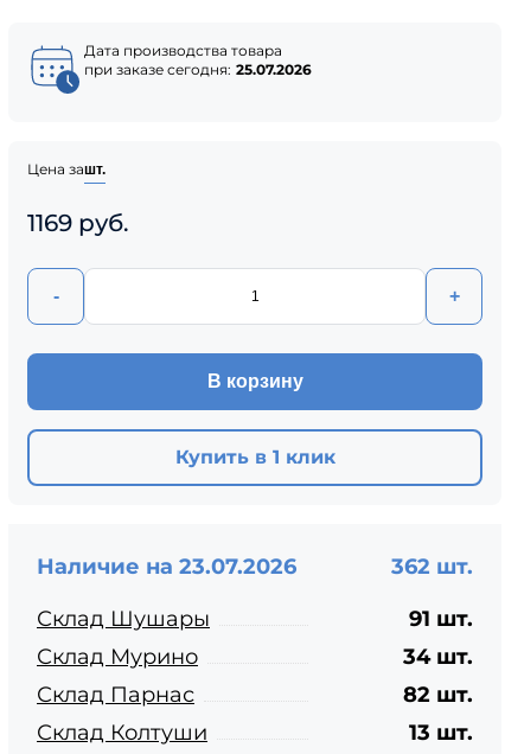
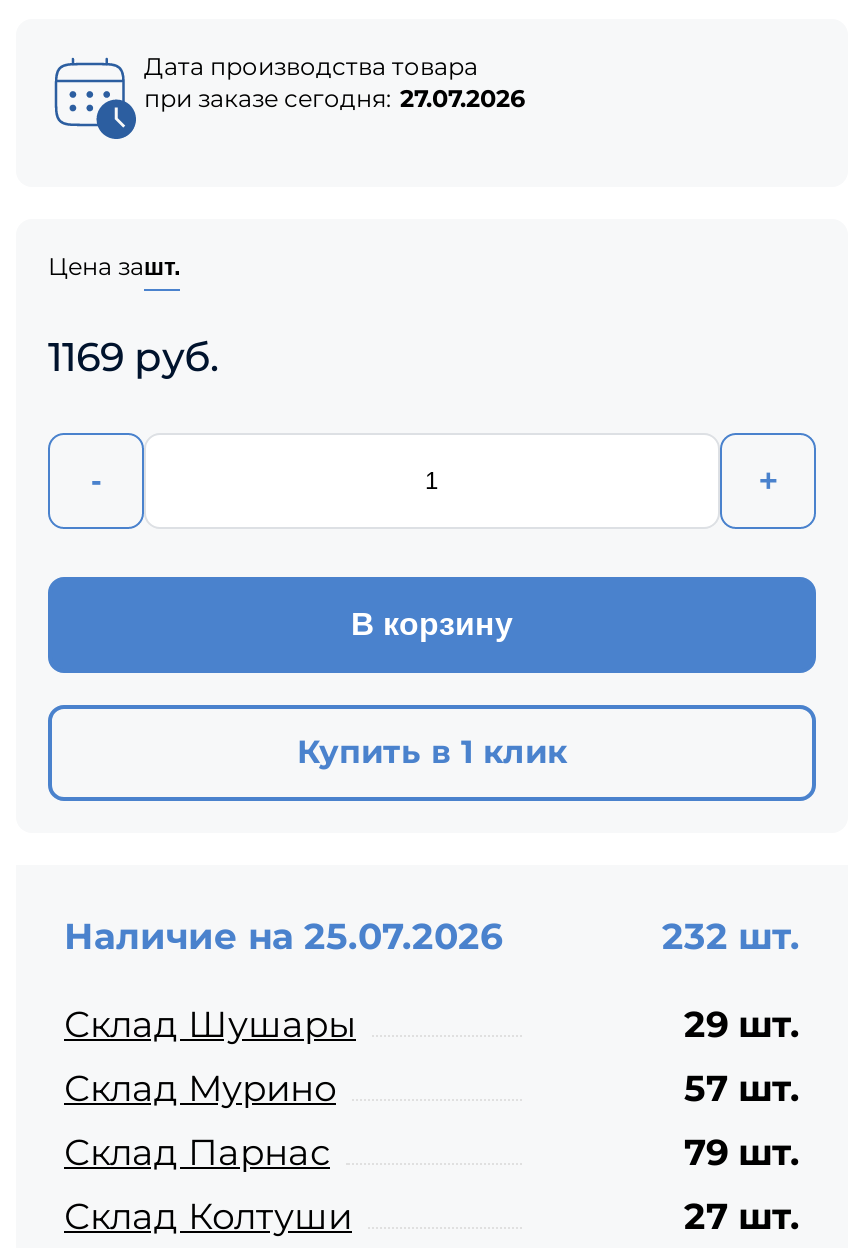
- при заказе сегодня: 25.07.2026
+ при заказе сегодня: 27.07.2026

- Наличие на 23.07.2026
+ Наличие на 25.07.2026

- 362 шт.
+ 232 шт.

- 91 шт.
+ 29 шт.

- 34 шт.
+ 57 шт.

- 82 шт.
+ 79 шт.

- 13 шт.
+ 27 шт.
